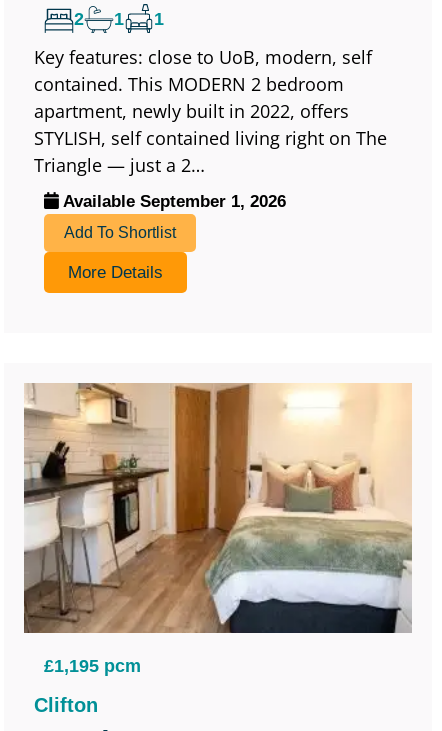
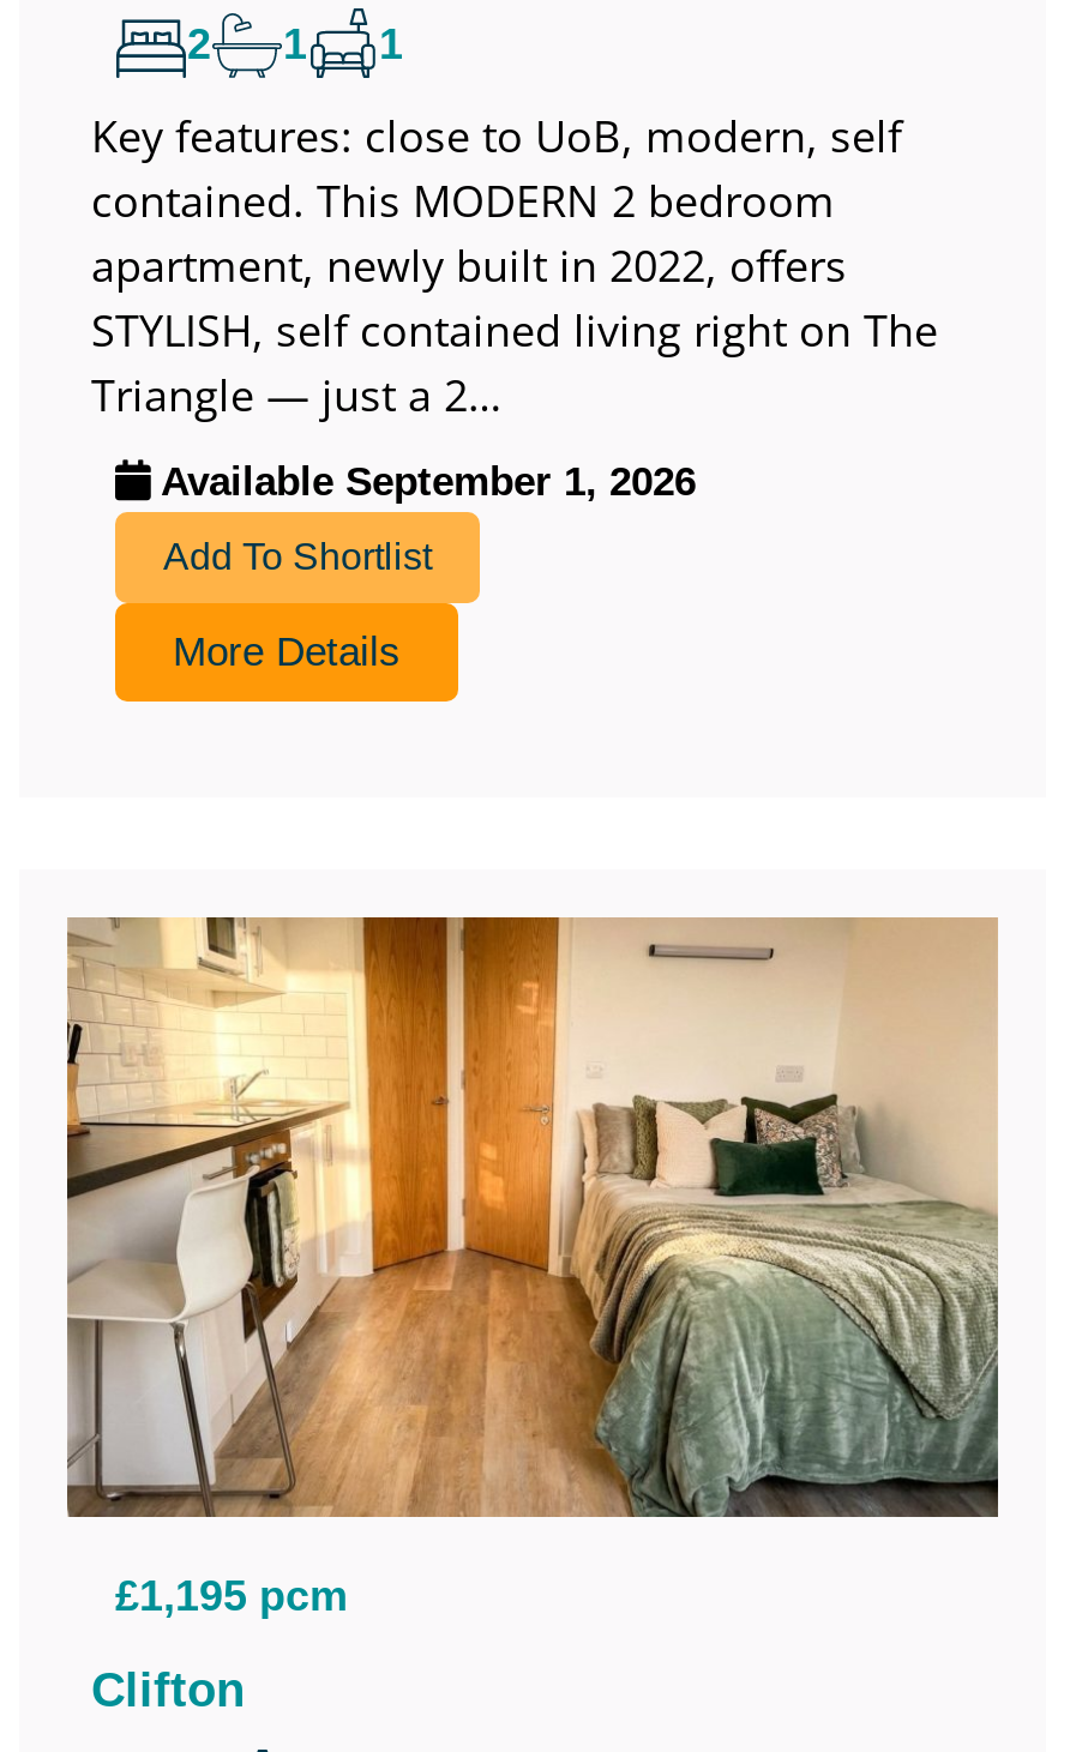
- [image]
+ [image]
